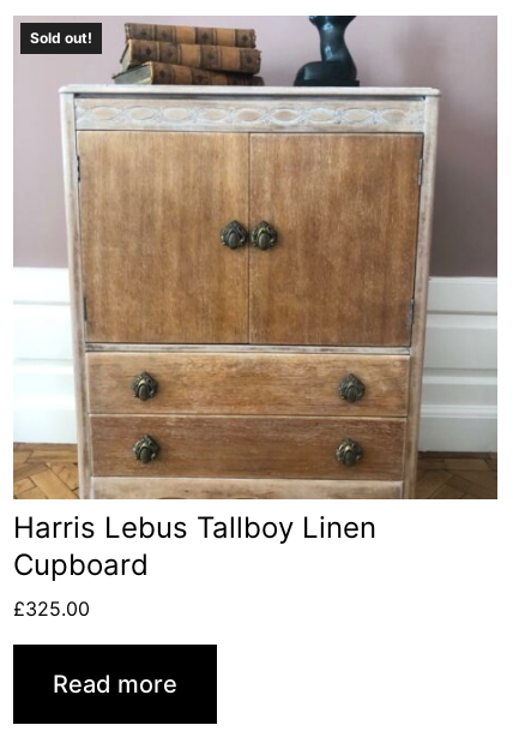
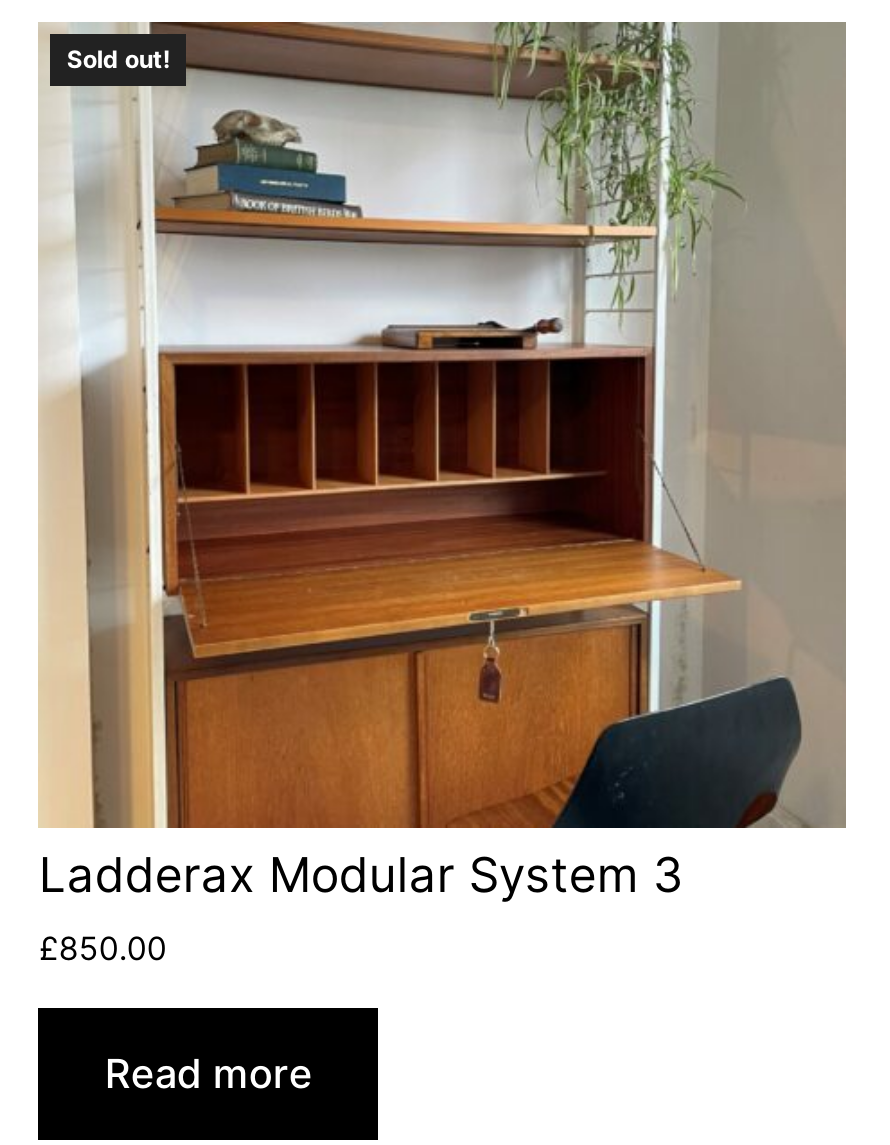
- [image]
- Harris Lebus Tallboy Linen
- Cupboard
- £325.00
+ [image]
+ Ladderax Modular System 3
+ £850.00
